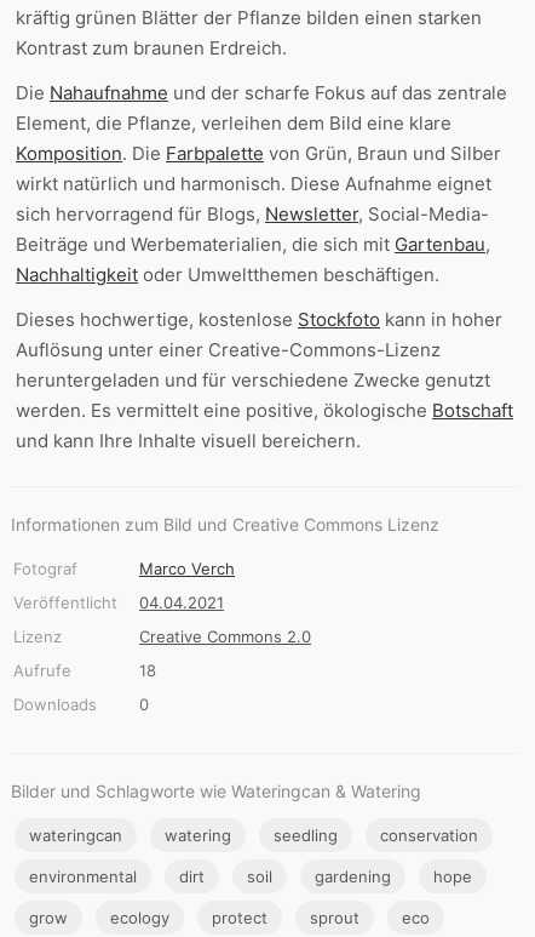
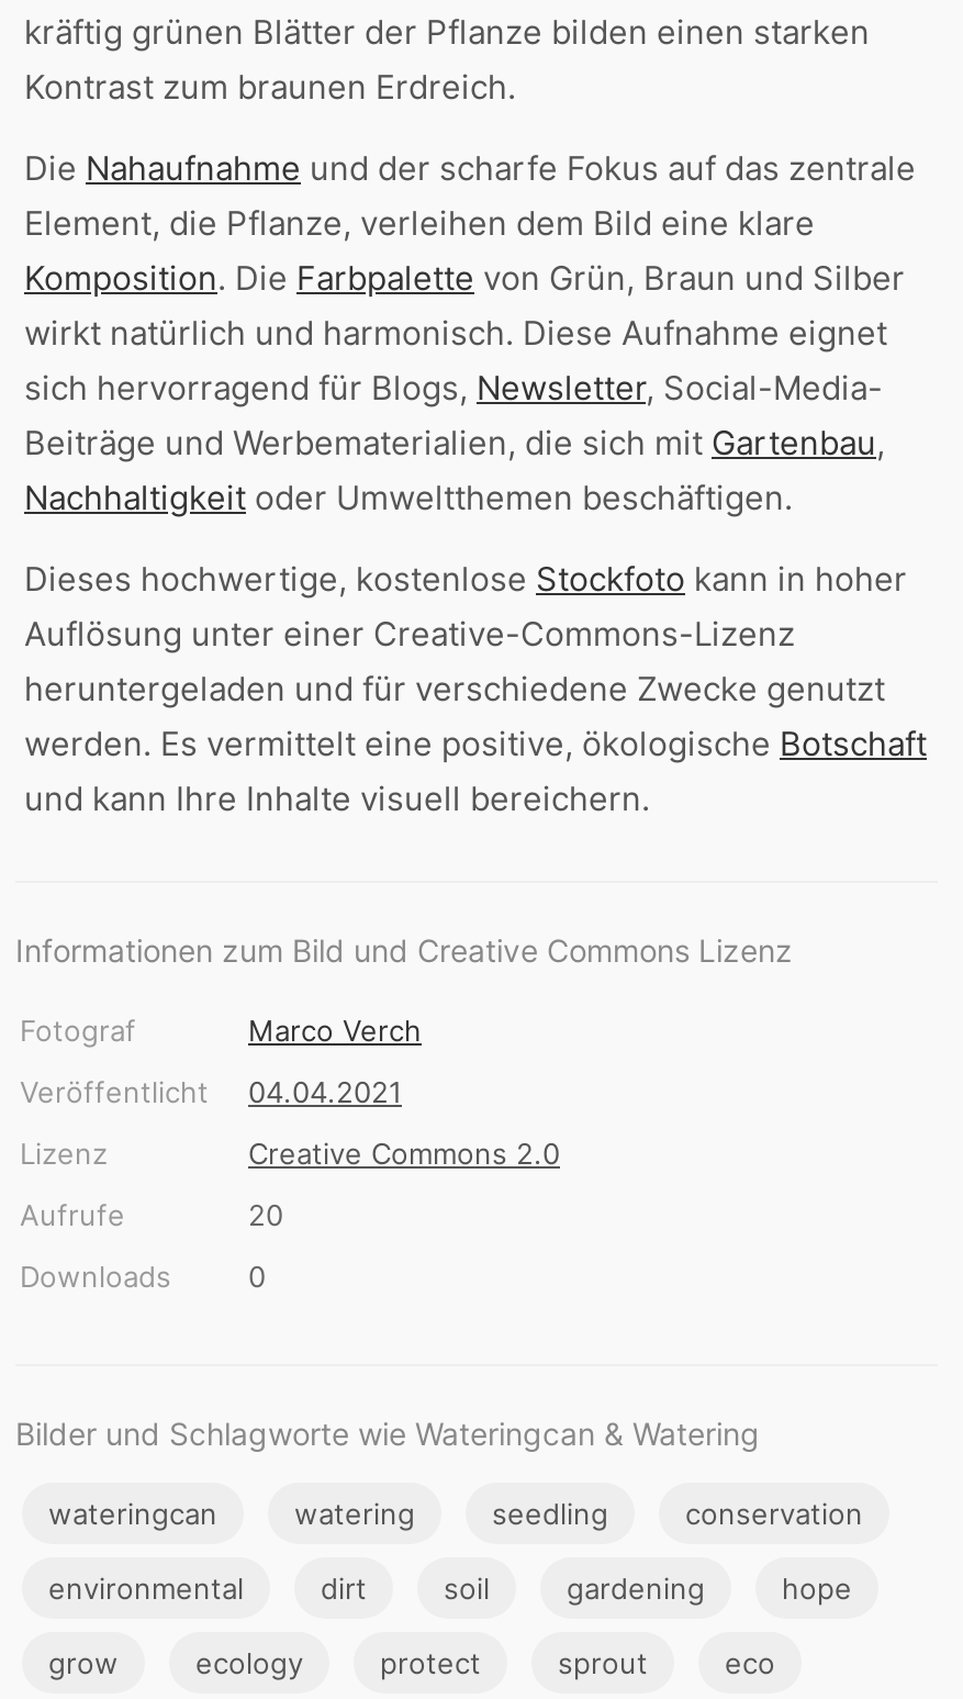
- 18
+ 20
